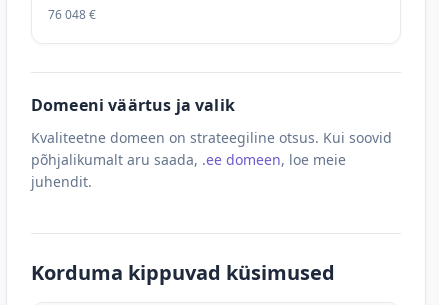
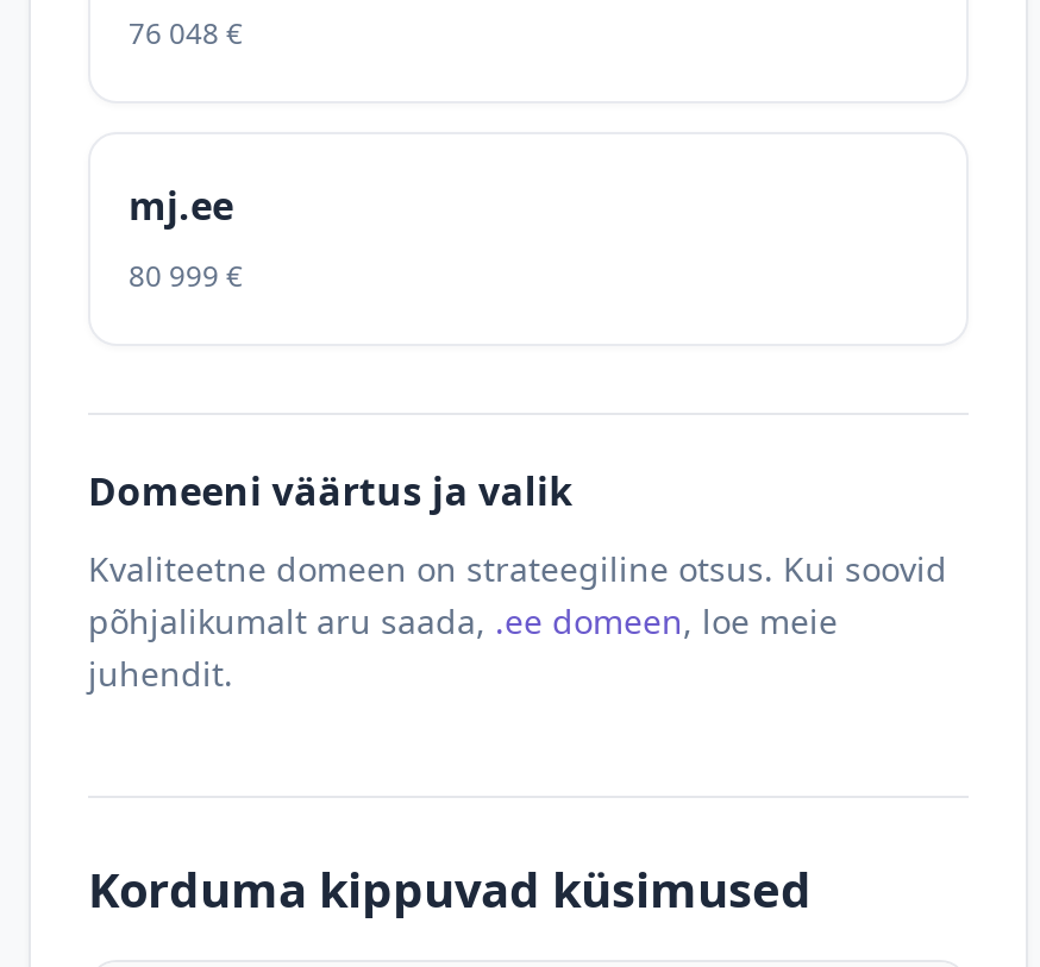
+ mj.ee
+ 80 999 €
